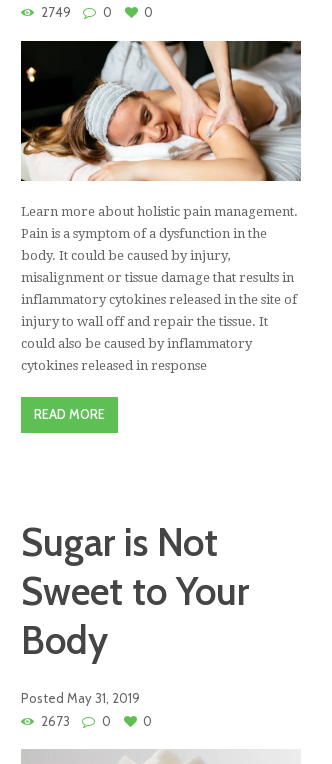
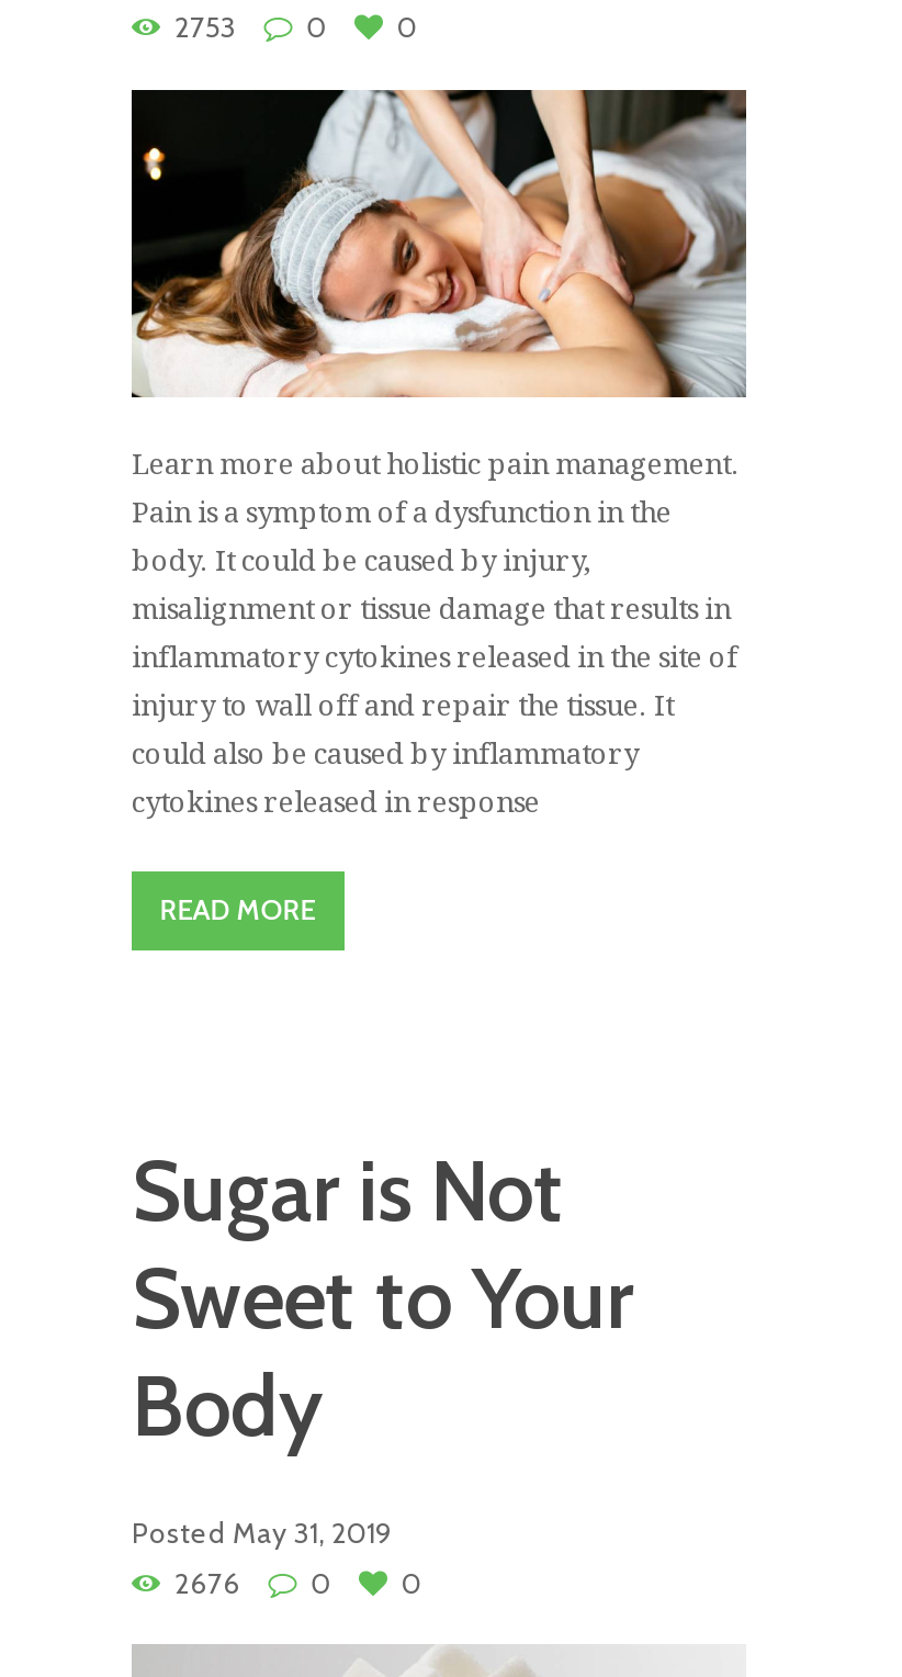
- 2749
+ 2753

- 2673
+ 2676
